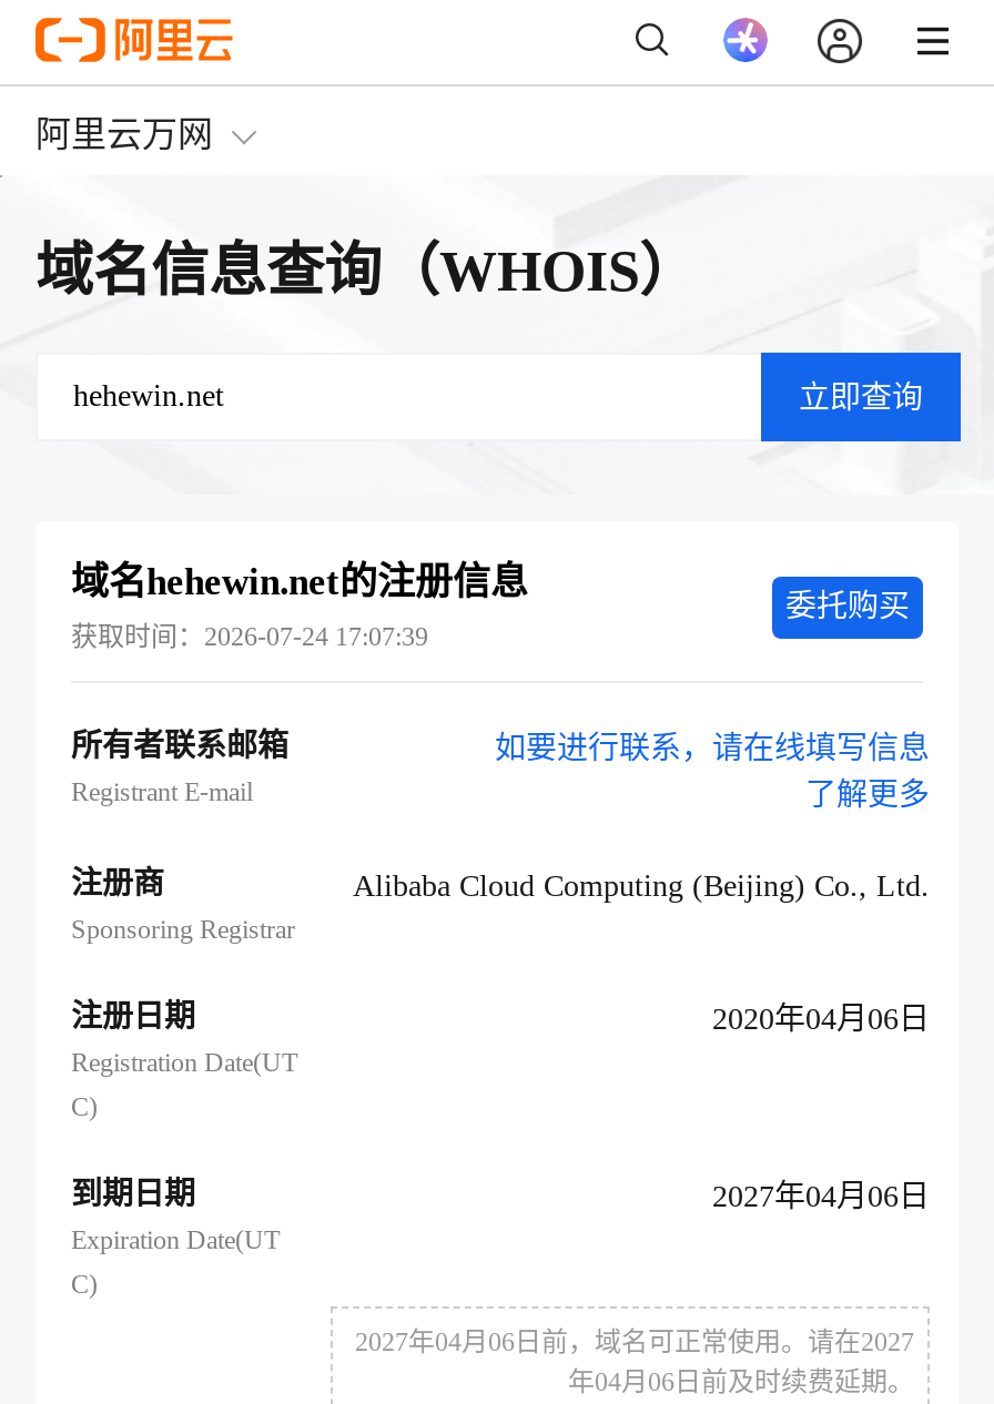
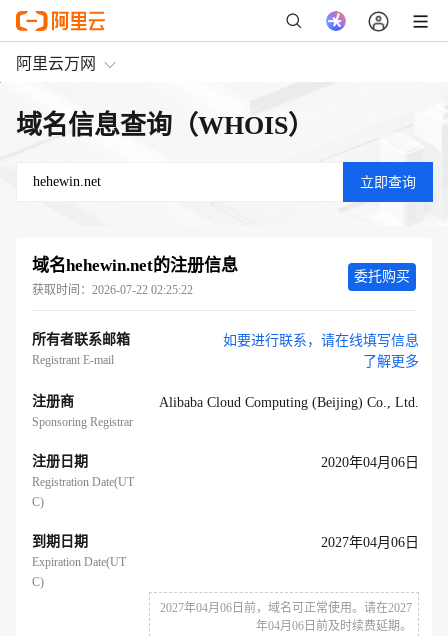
- 获取时间：2026-07-24 17:07:39
+ 获取时间：2026-07-22 02:25:22
